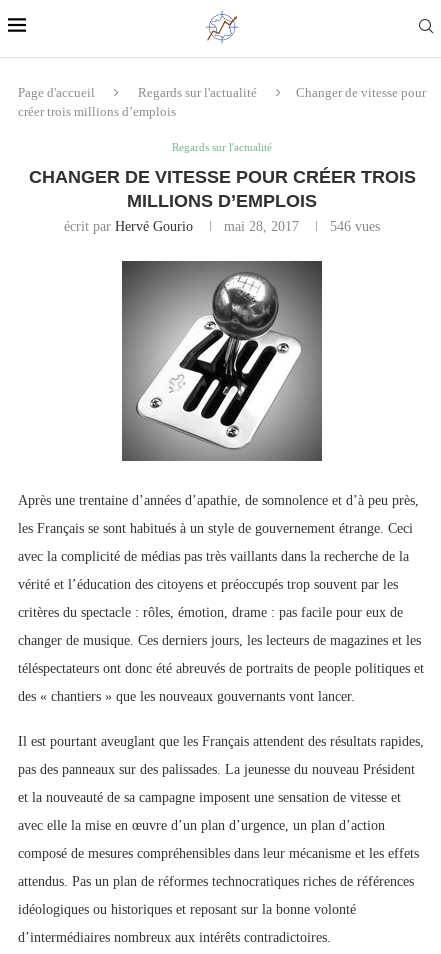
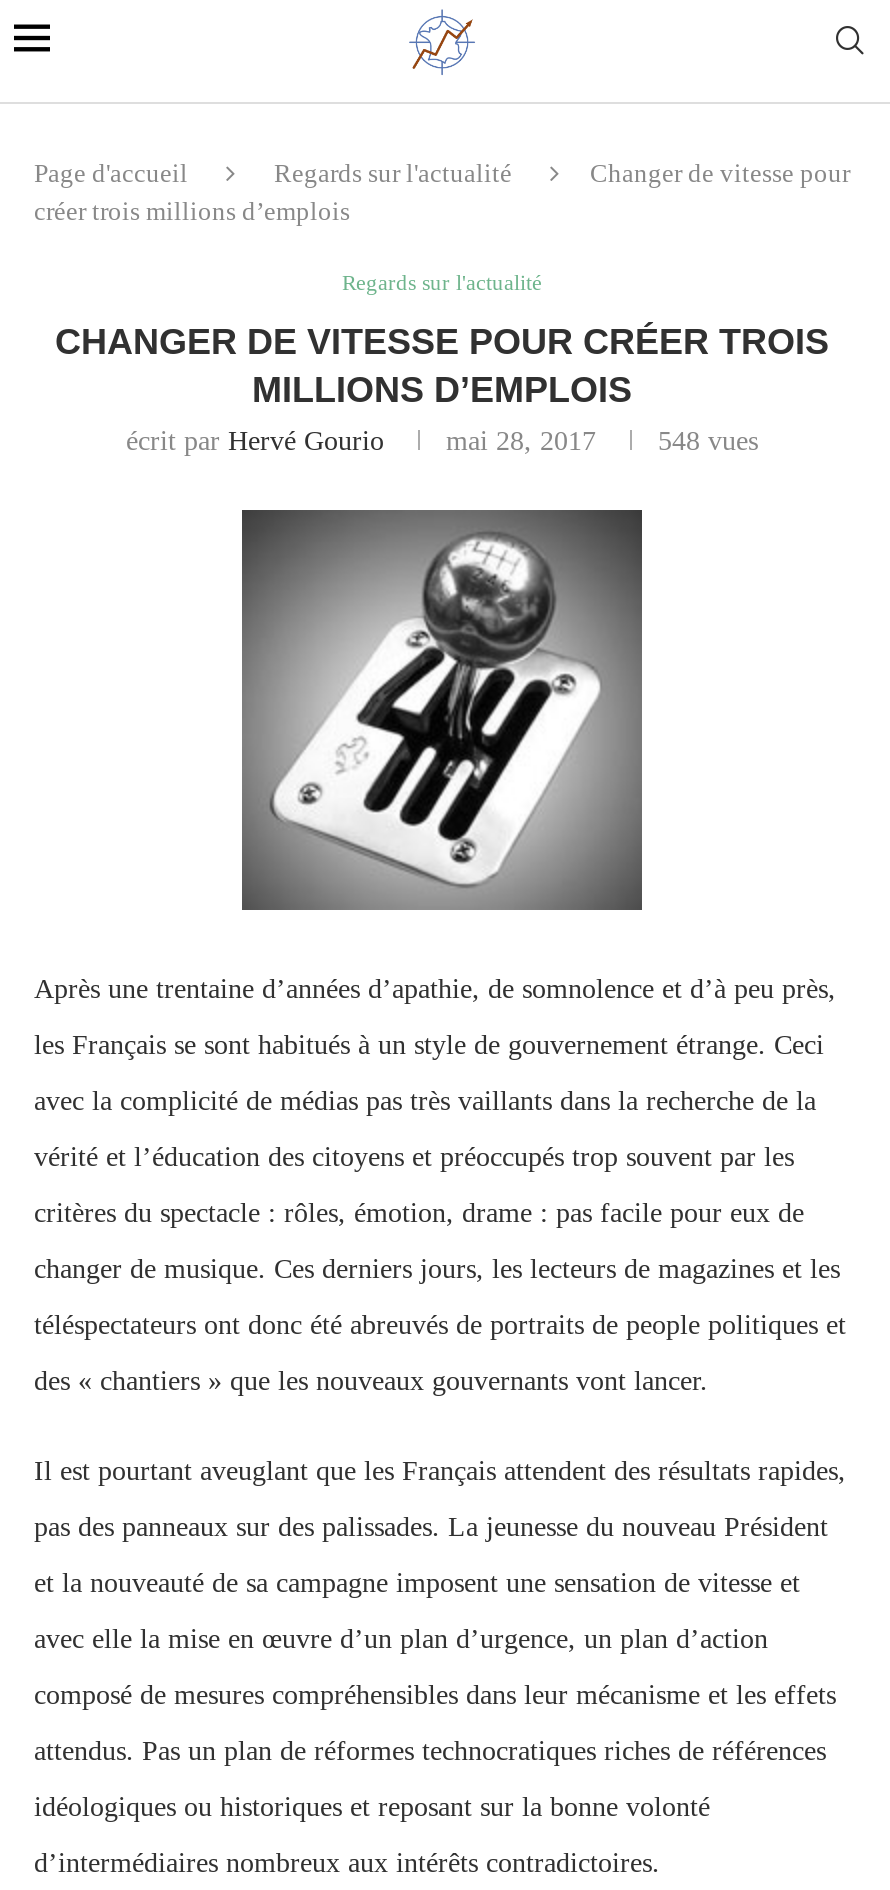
- 546 vues
+ 548 vues
